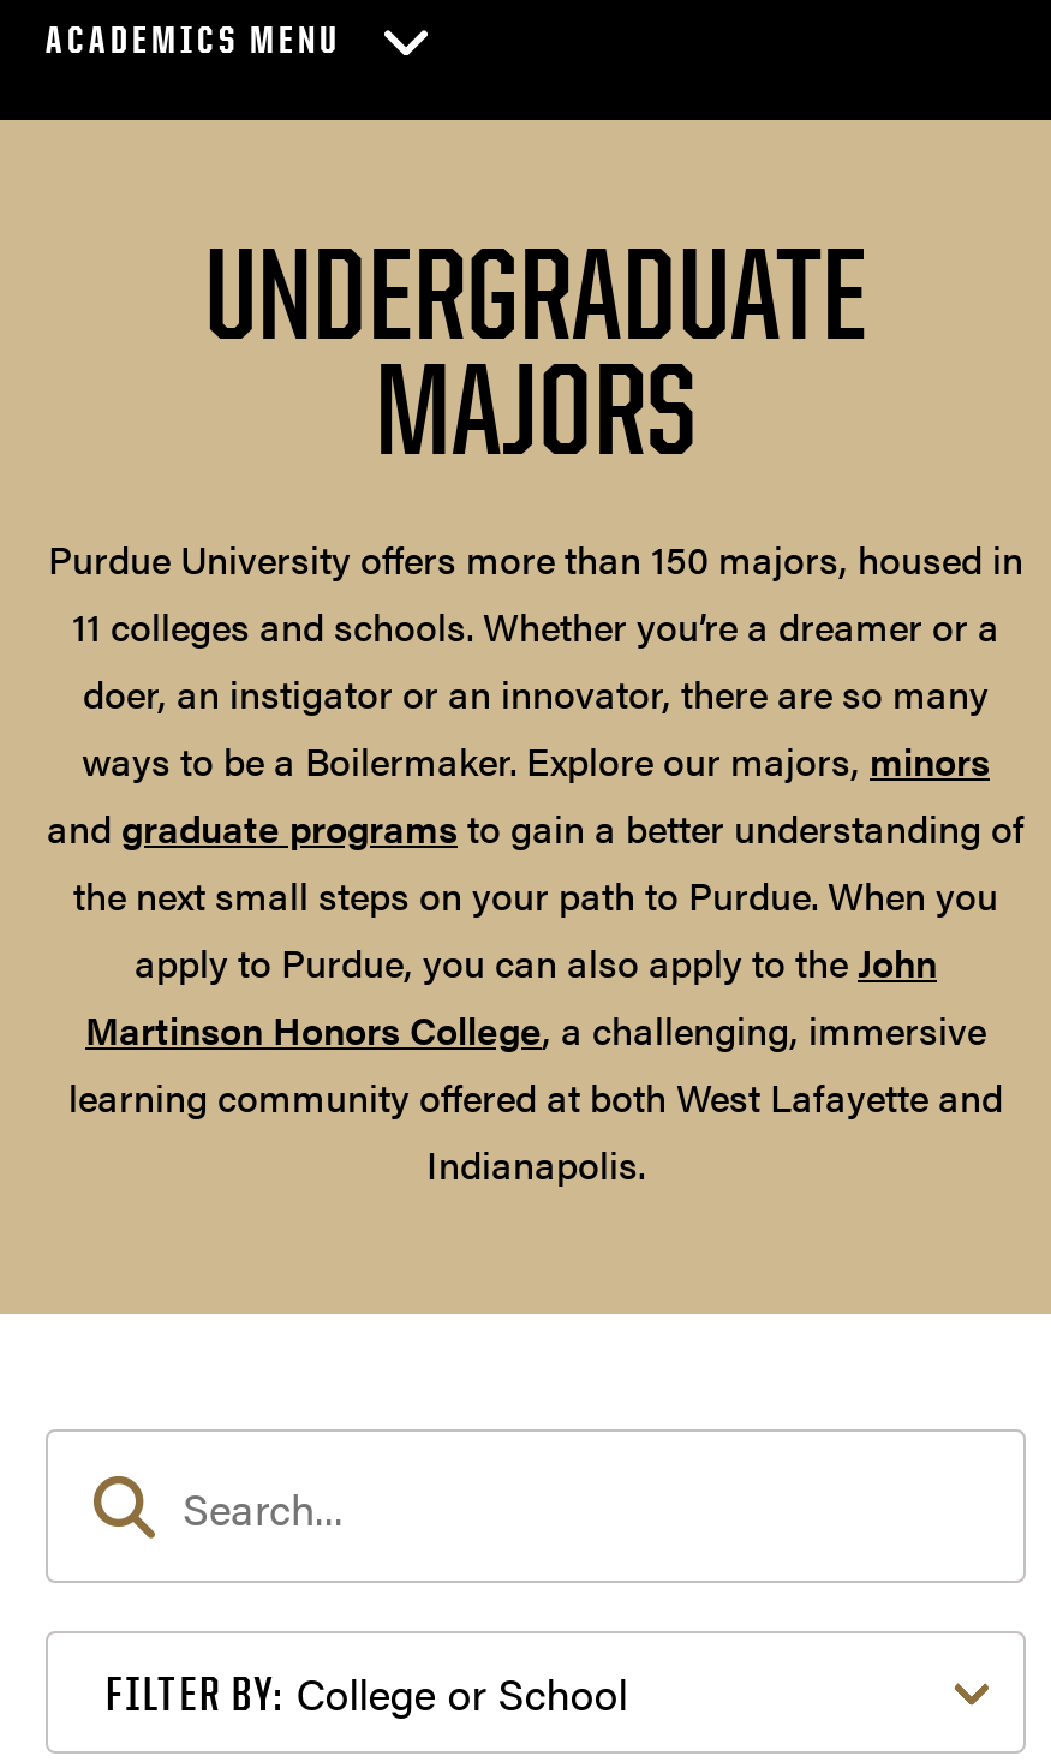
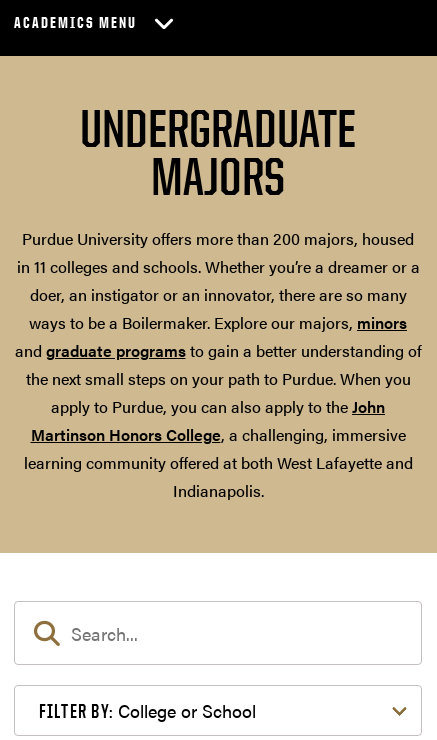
- Purdue University offers more than 150 majors, housed in
- 11 colleges and schools. Whether you’re a dreamer or a
+ Purdue University offers more than 200 majors, housed
+ in 11 colleges and schools. Whether you’re a dreamer or a
